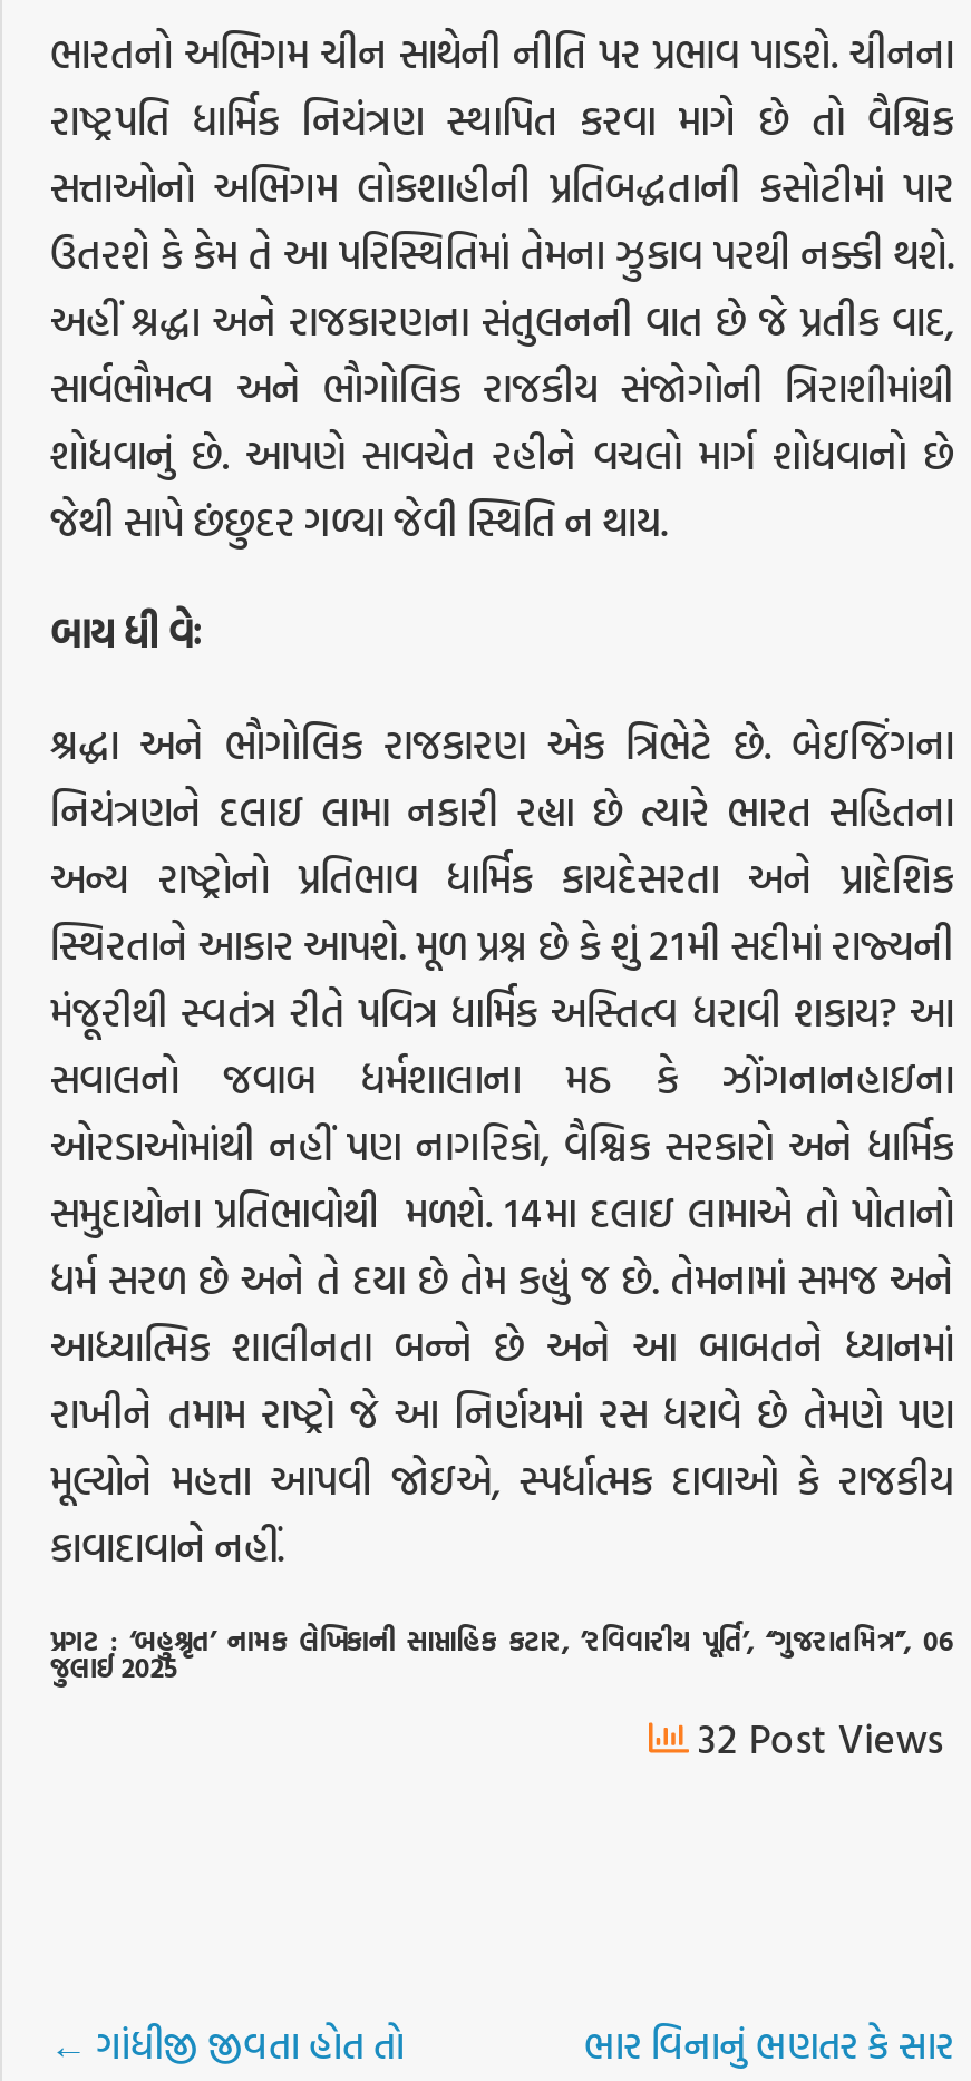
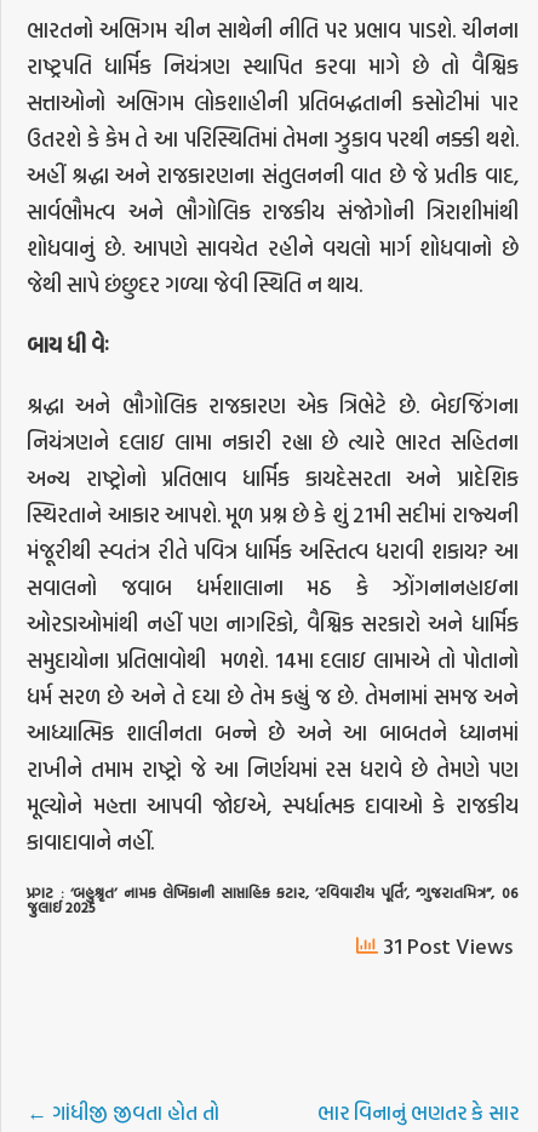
- 32 Post Views
+ 31 Post Views
